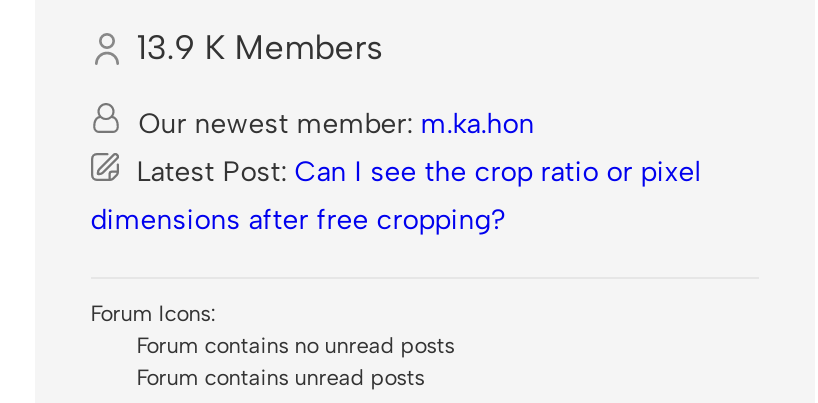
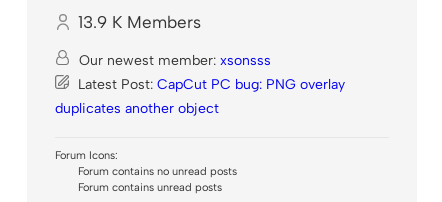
- Our newest member: m.ka.hon
- Latest Post: Can I see the crop ratio or pixel
- dimensions after free cropping?
+ Our newest member: xsonsss
+ Latest Post: CapCut PC bug: PNG overlay
+ duplicates another object
